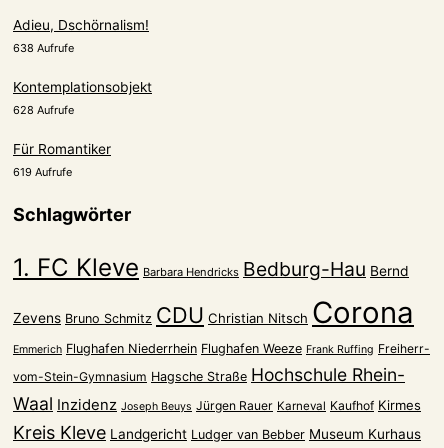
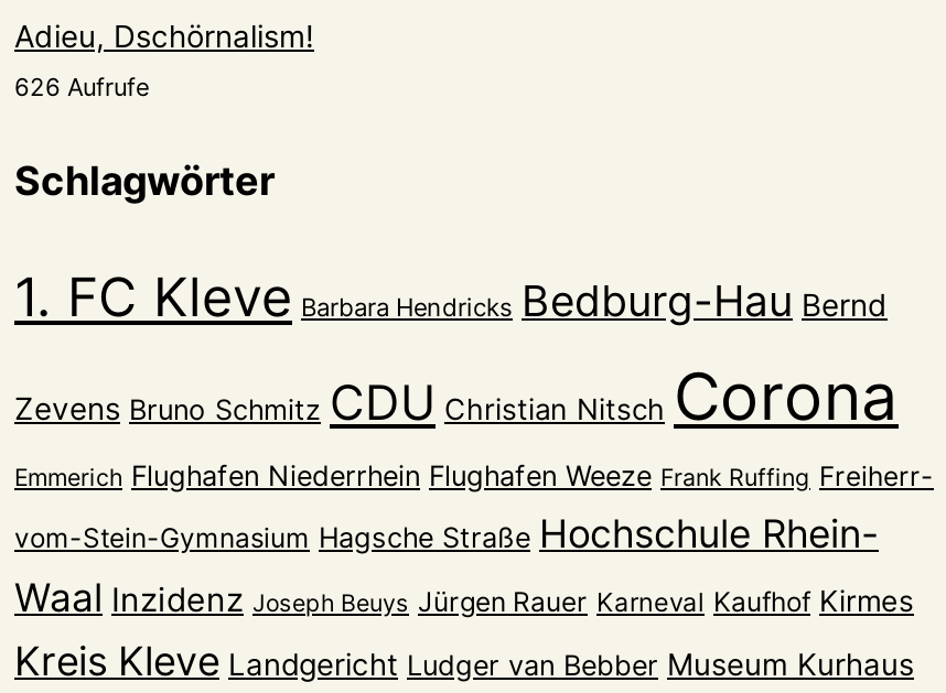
- 638 Aufrufe
- Kontemplationsobjekt
- 628 Aufrufe
- Für Romantiker
- 619 Aufrufe
+ 626 Aufrufe
